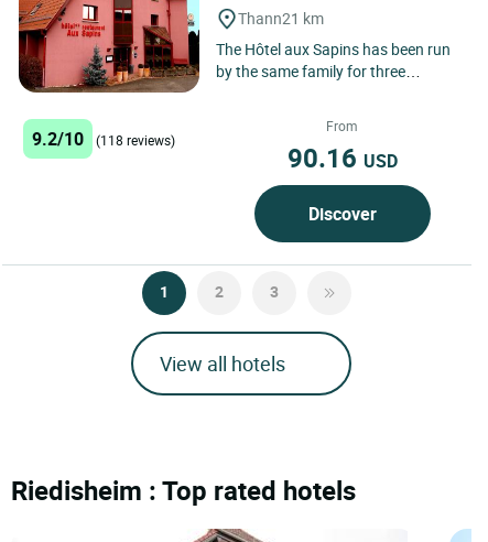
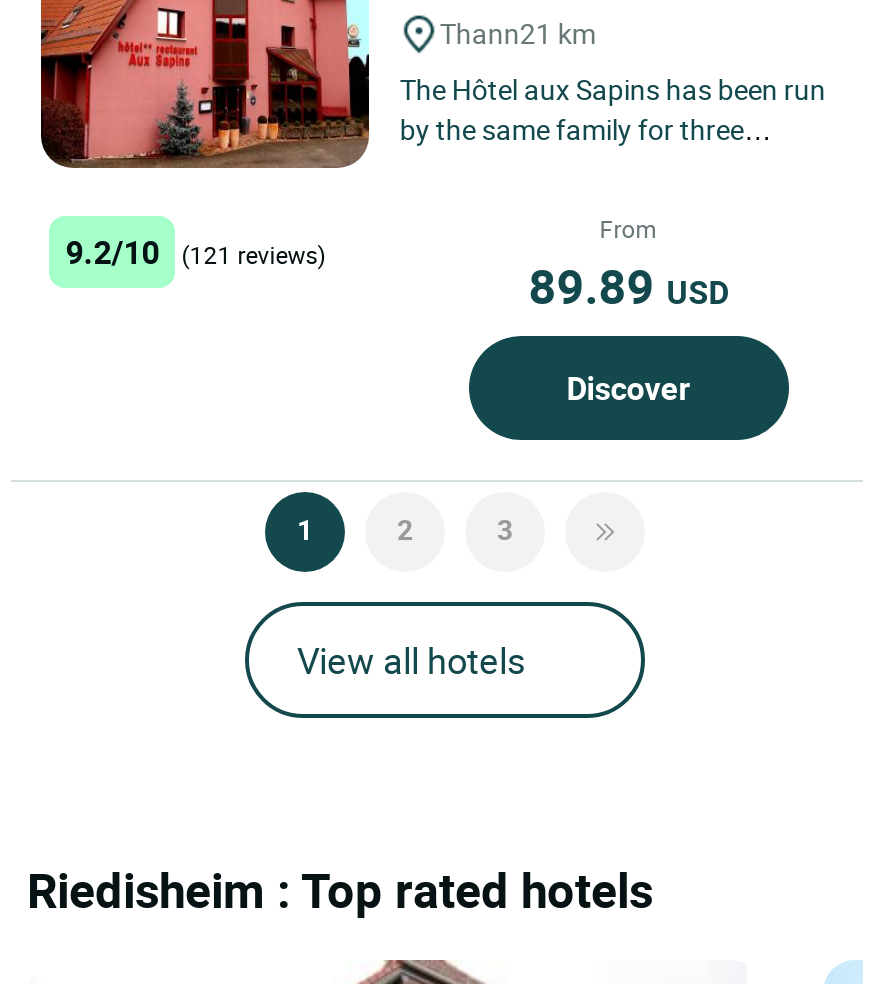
- 9.2/10 (118 reviews)
+ 9.2/10 (121 reviews)

- 90.16 USD
+ 89.89 USD
